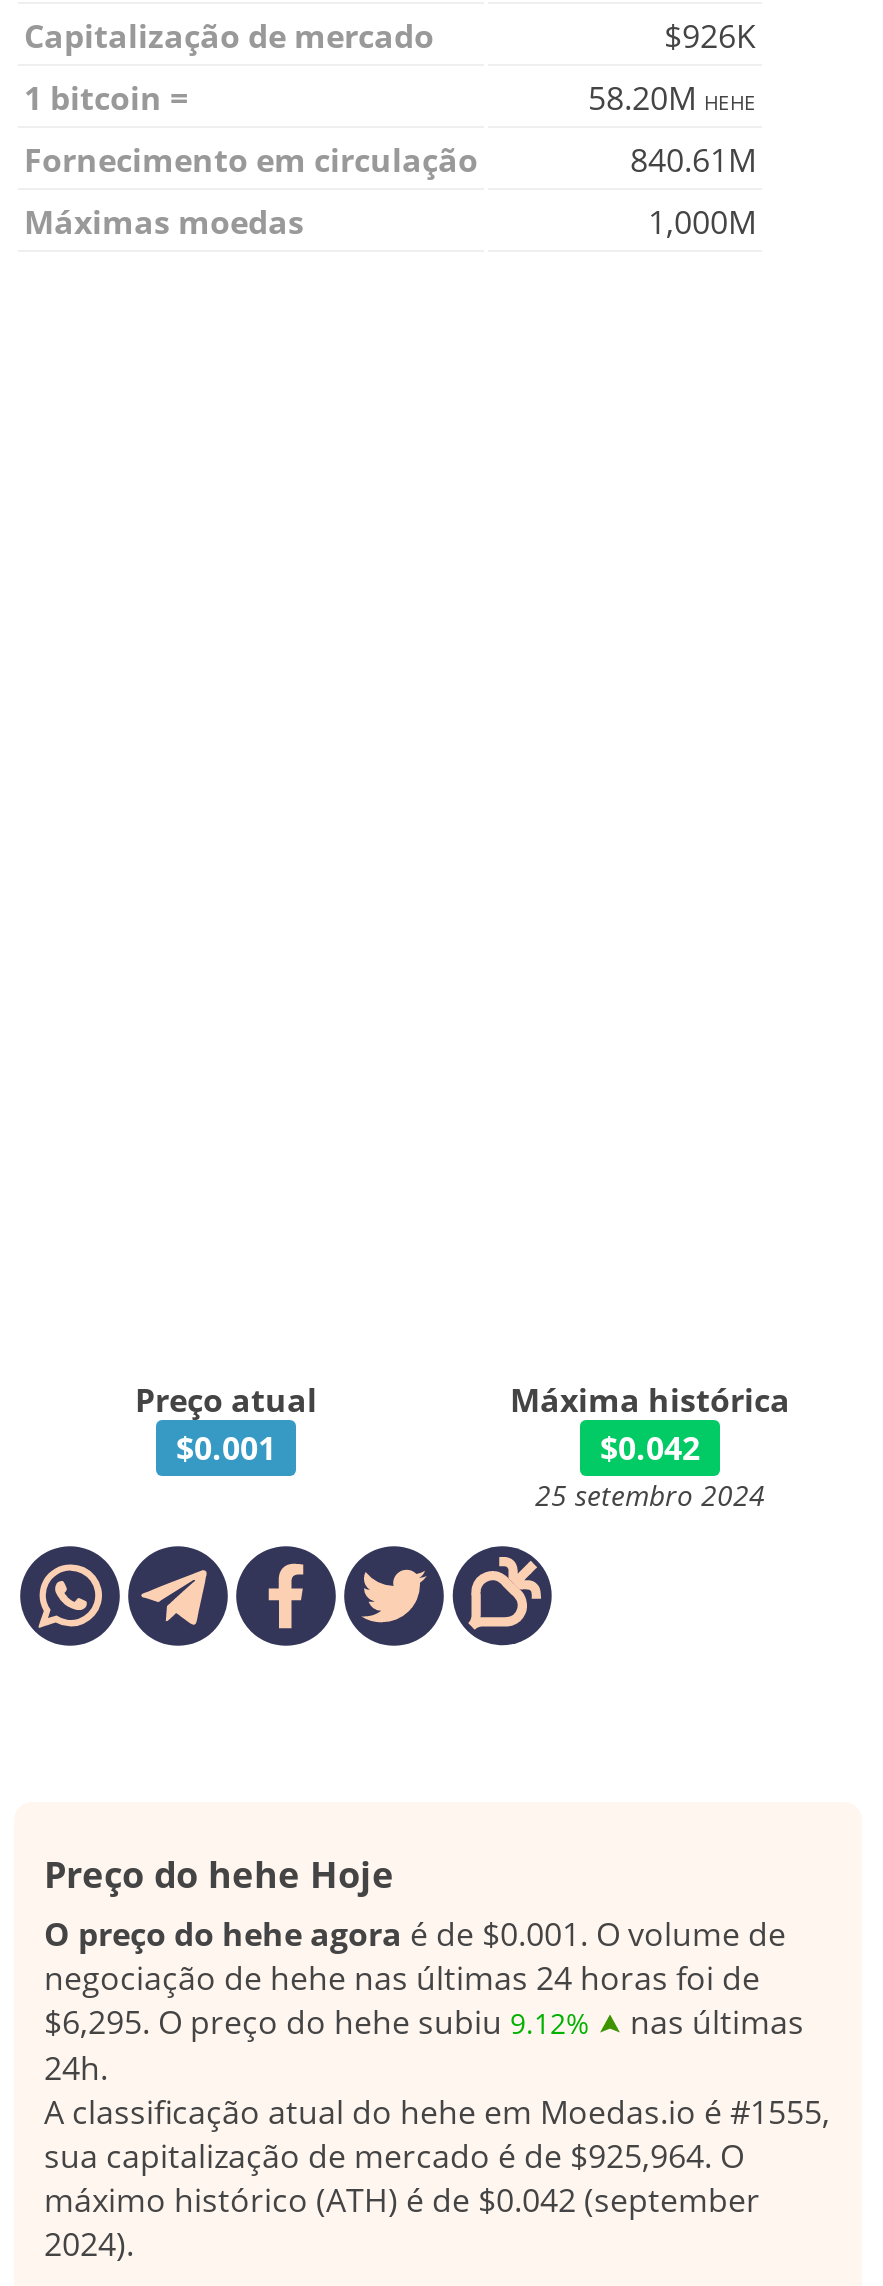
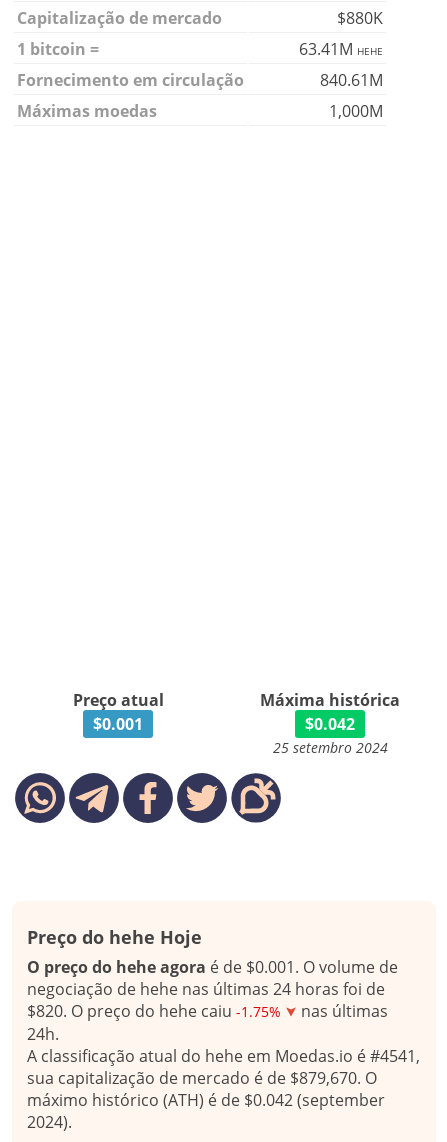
- $926K
+ $880K

- 58.20M HEHE
+ 63.41M HEHE

- $6,295. O preço do hehe subiu 9.12% nas últimas
+ $820. O preço do hehe caiu -1.75% nas últimas

- A classificação atual do hehe em Moedas.io é #1555,
+ A classificação atual do hehe em Moedas.io é #4541,

- sua capitalização de mercado é de $925,964. O
+ sua capitalização de mercado é de $879,670. O
